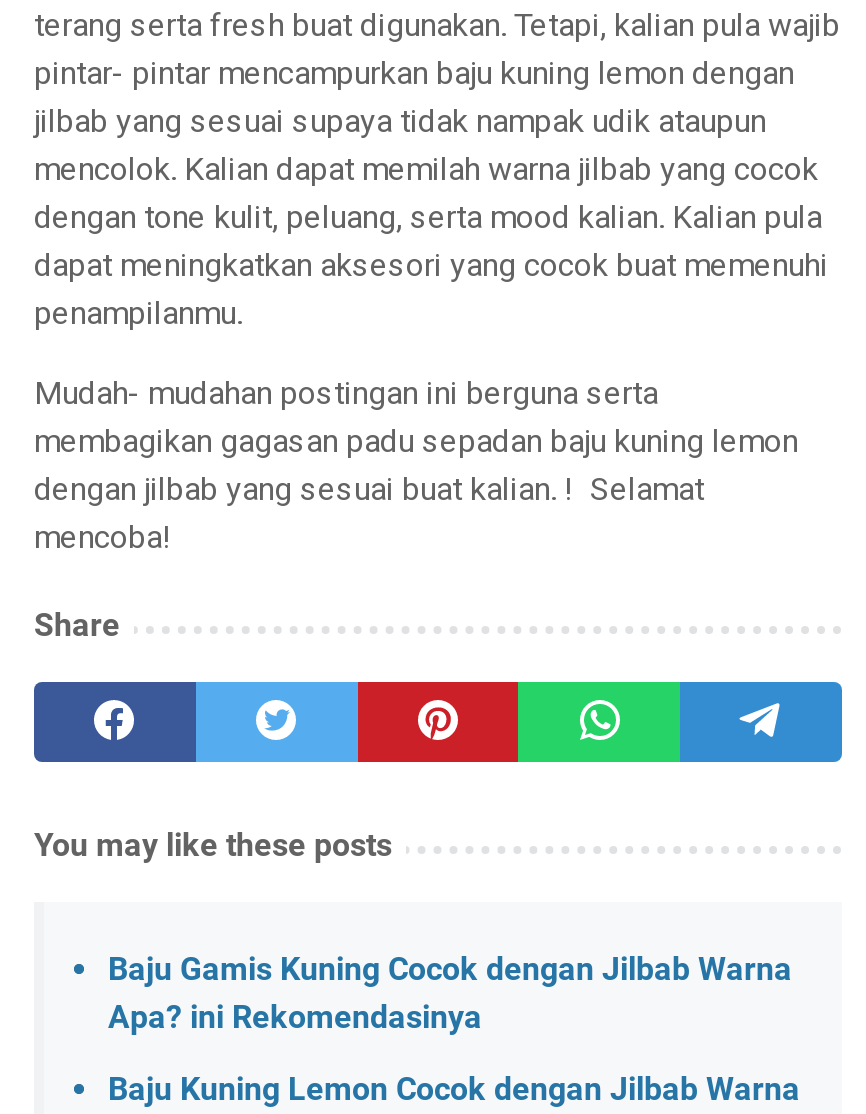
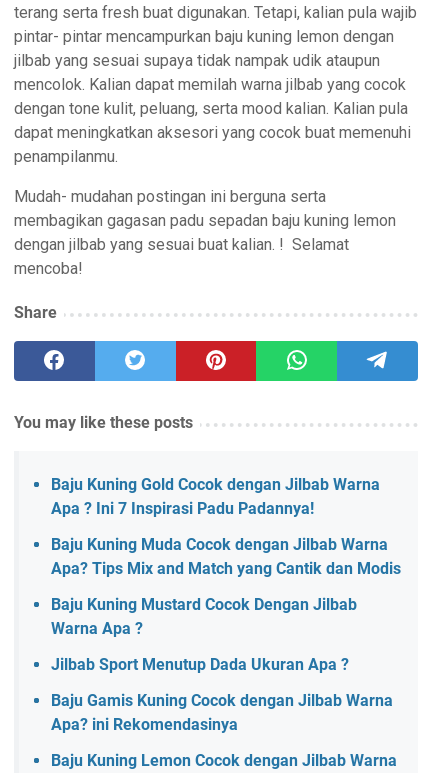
+ Baju Kuning Gold Cocok dengan Jilbab Warna
+ Apa ? Ini 7 Inspirasi Padu Padannya!
+ Baju Kuning Muda Cocok dengan Jilbab Warna
+ Apa? Tips Mix and Match yang Cantik dan Modis
+ Baju Kuning Mustard Cocok Dengan Jilbab
+ Warna Apa ?
+ Jilbab Sport Menutup Dada Ukuran Apa ?
